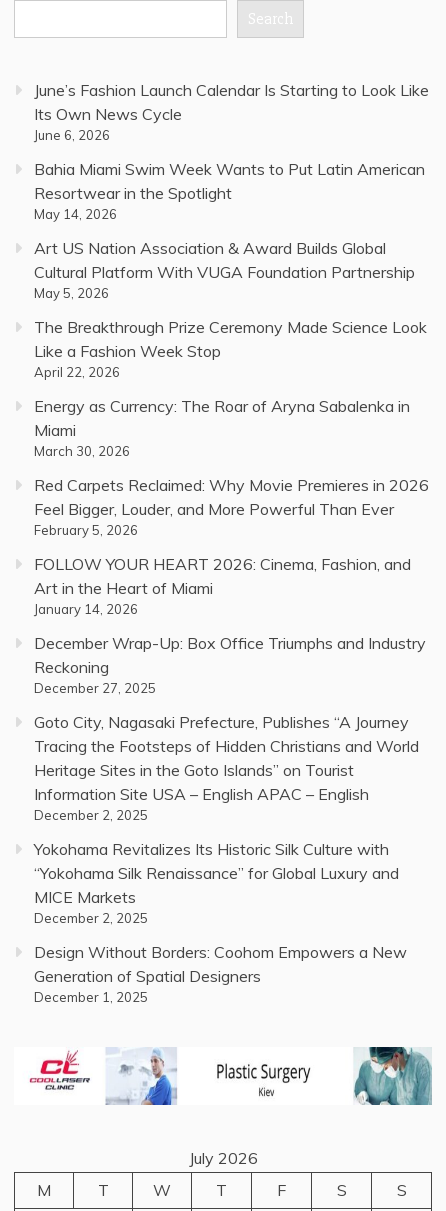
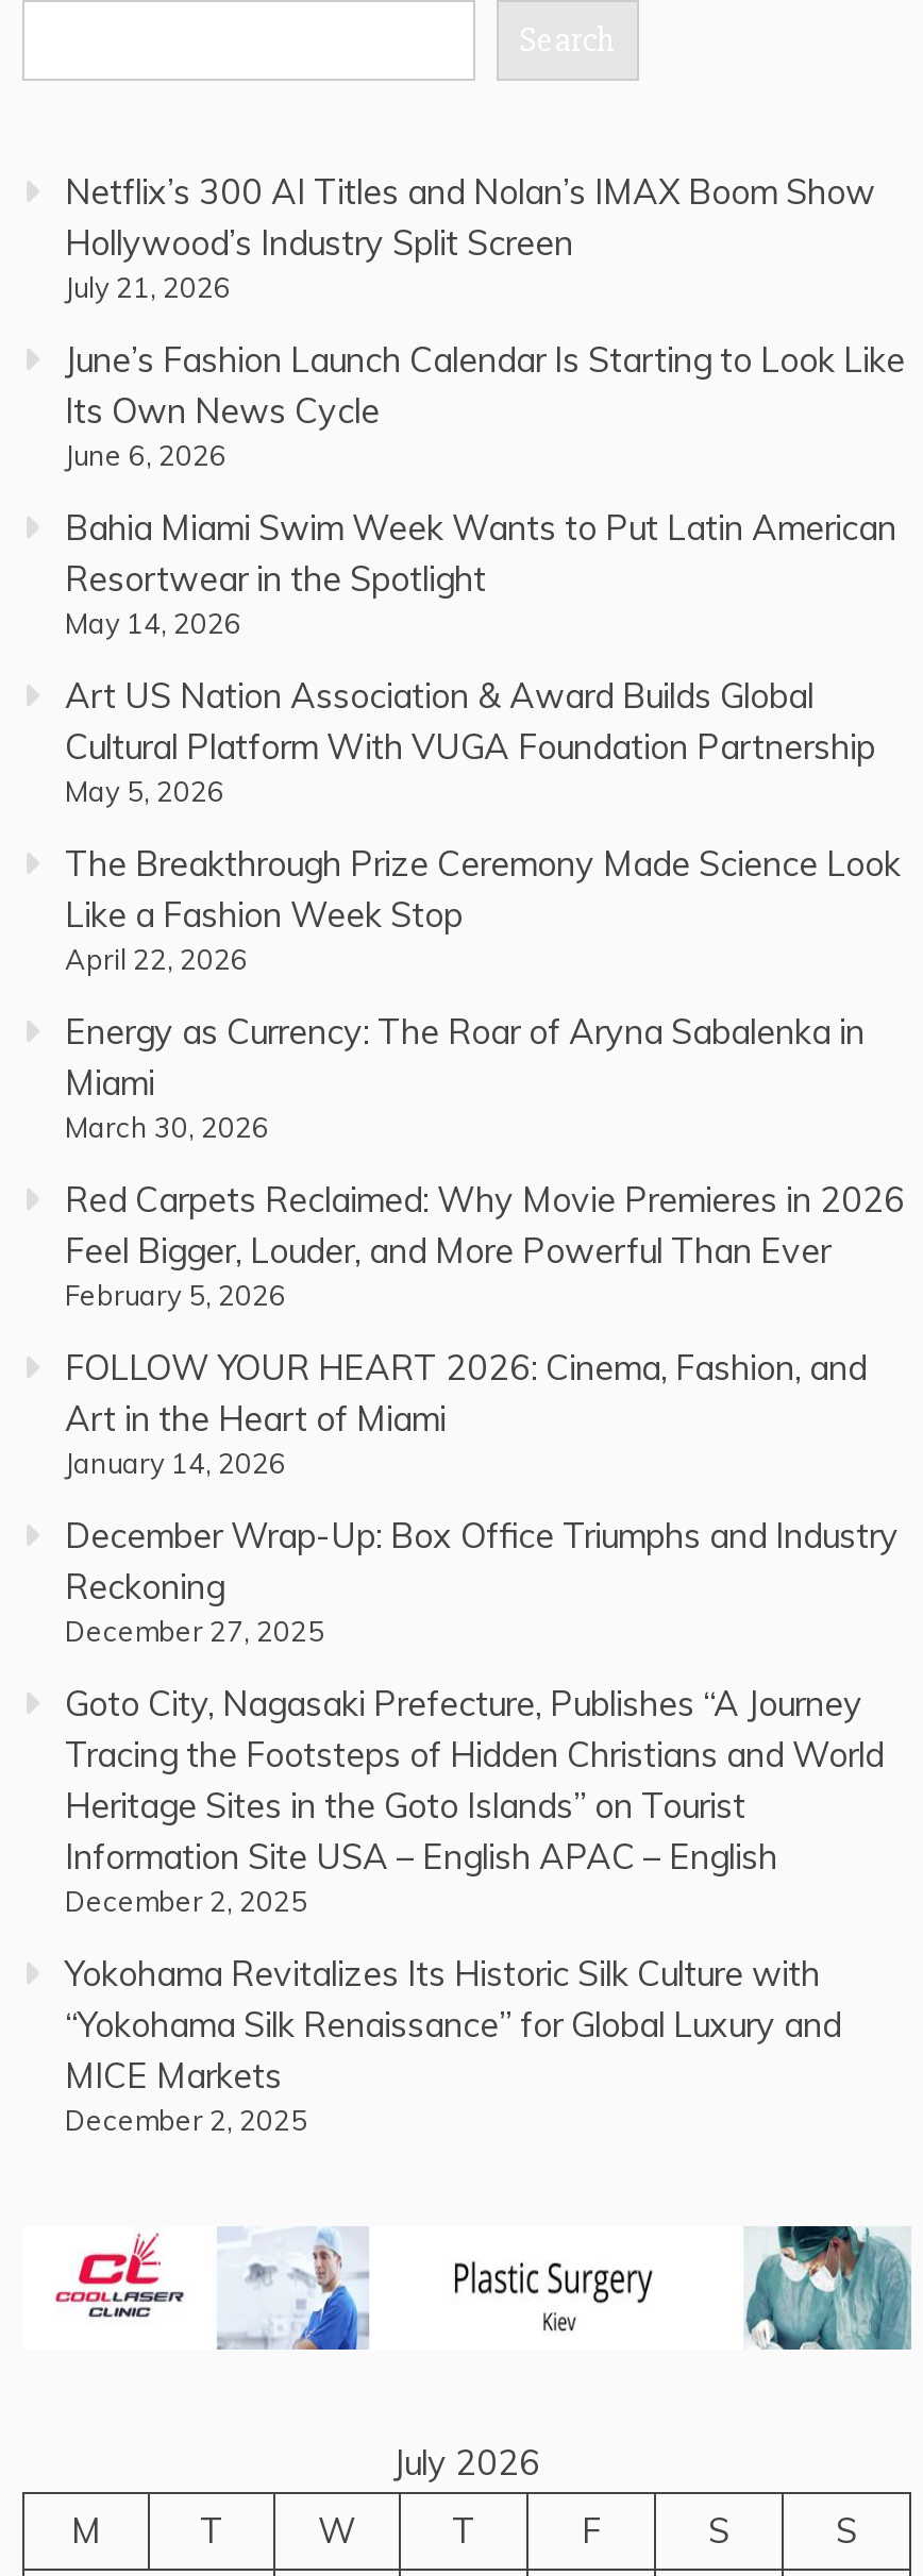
+ Netflix’s 300 AI Titles and Nolan’s IMAX Boom Show
+ Hollywood’s Industry Split Screen
+ July 21, 2026

moved down: June’s Fashion Launch Calendar Is Starting to Look Like | Its Own News Cycle | June 6, 2026 | ... | MICE Markets | December 2, 2025

- Design Without Borders: Coohom Empowers a New
- Generation of Spatial Designers
- December 1, 2025
